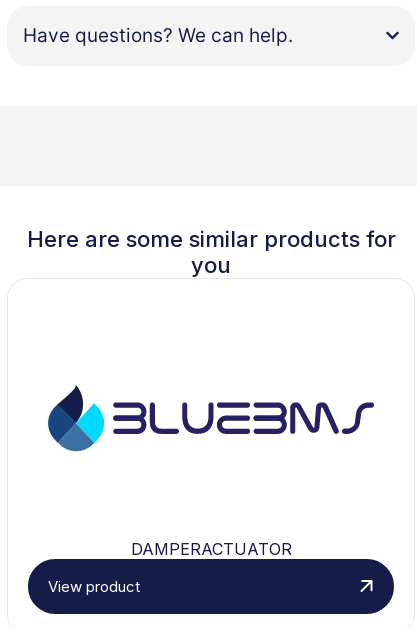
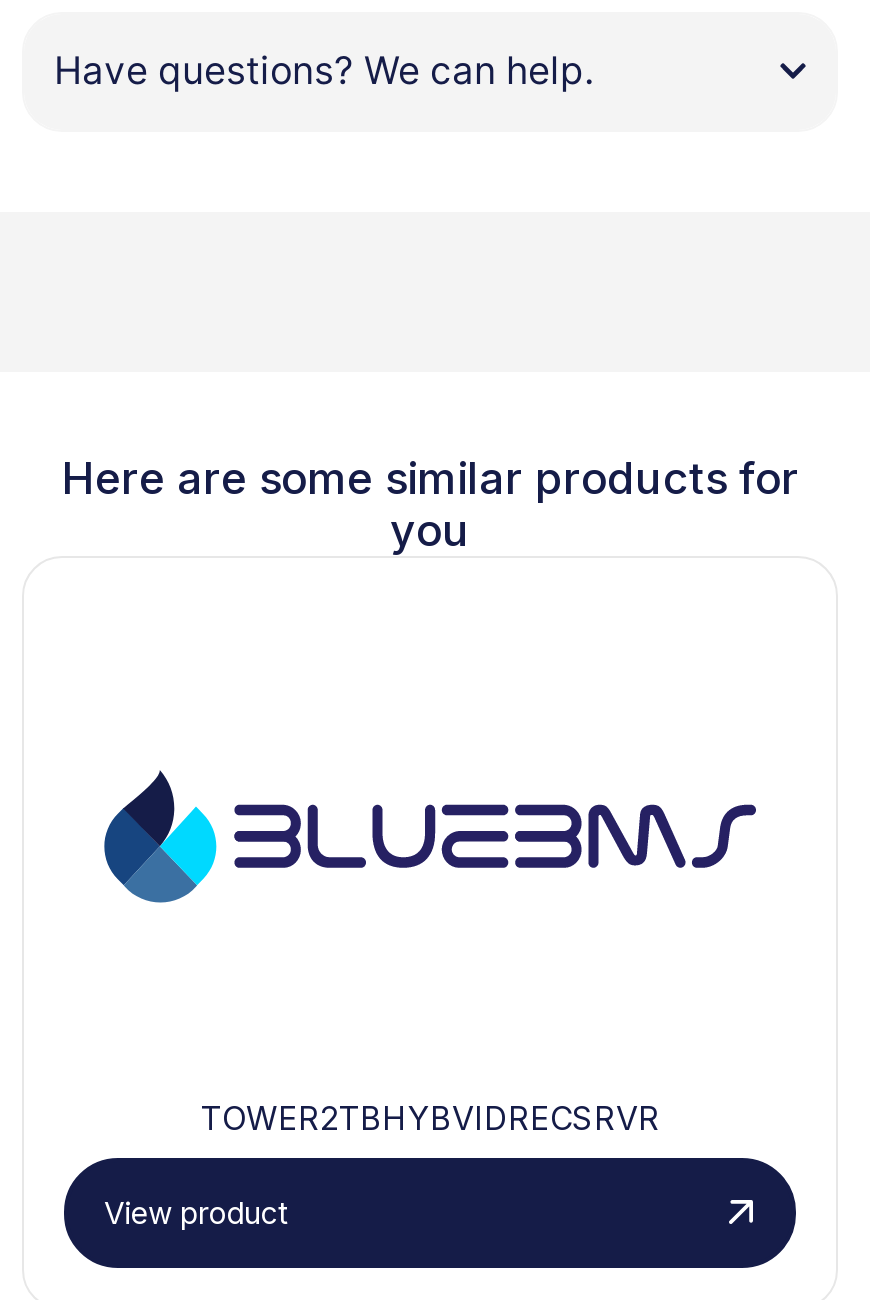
- DAMPERACTUATOR
+ TOWER2TBHYBVIDRECSRVR
